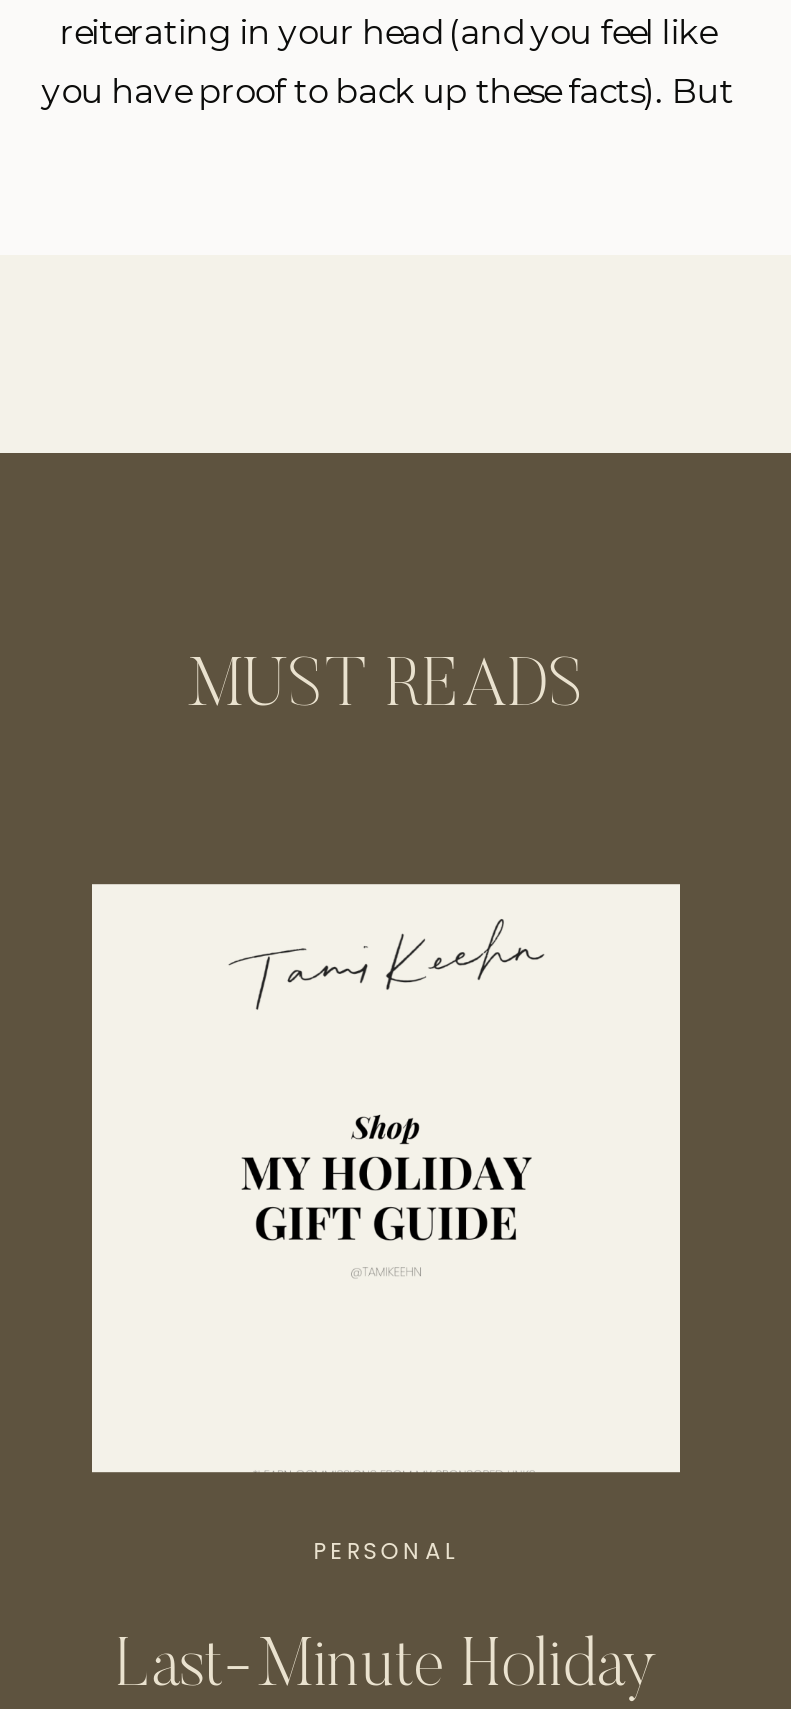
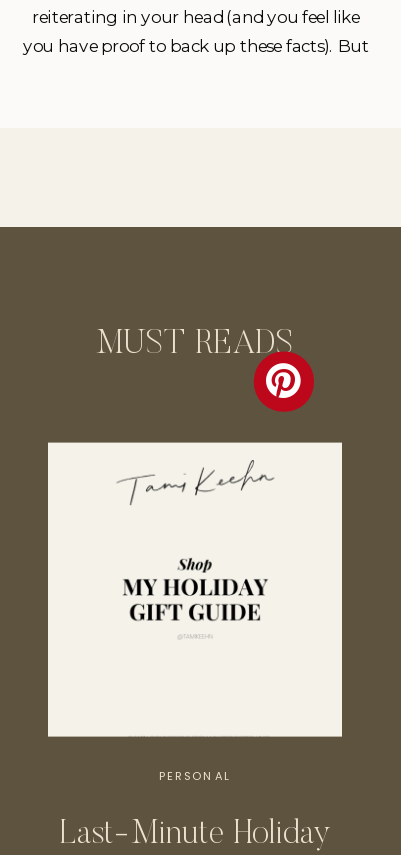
+ [image]
